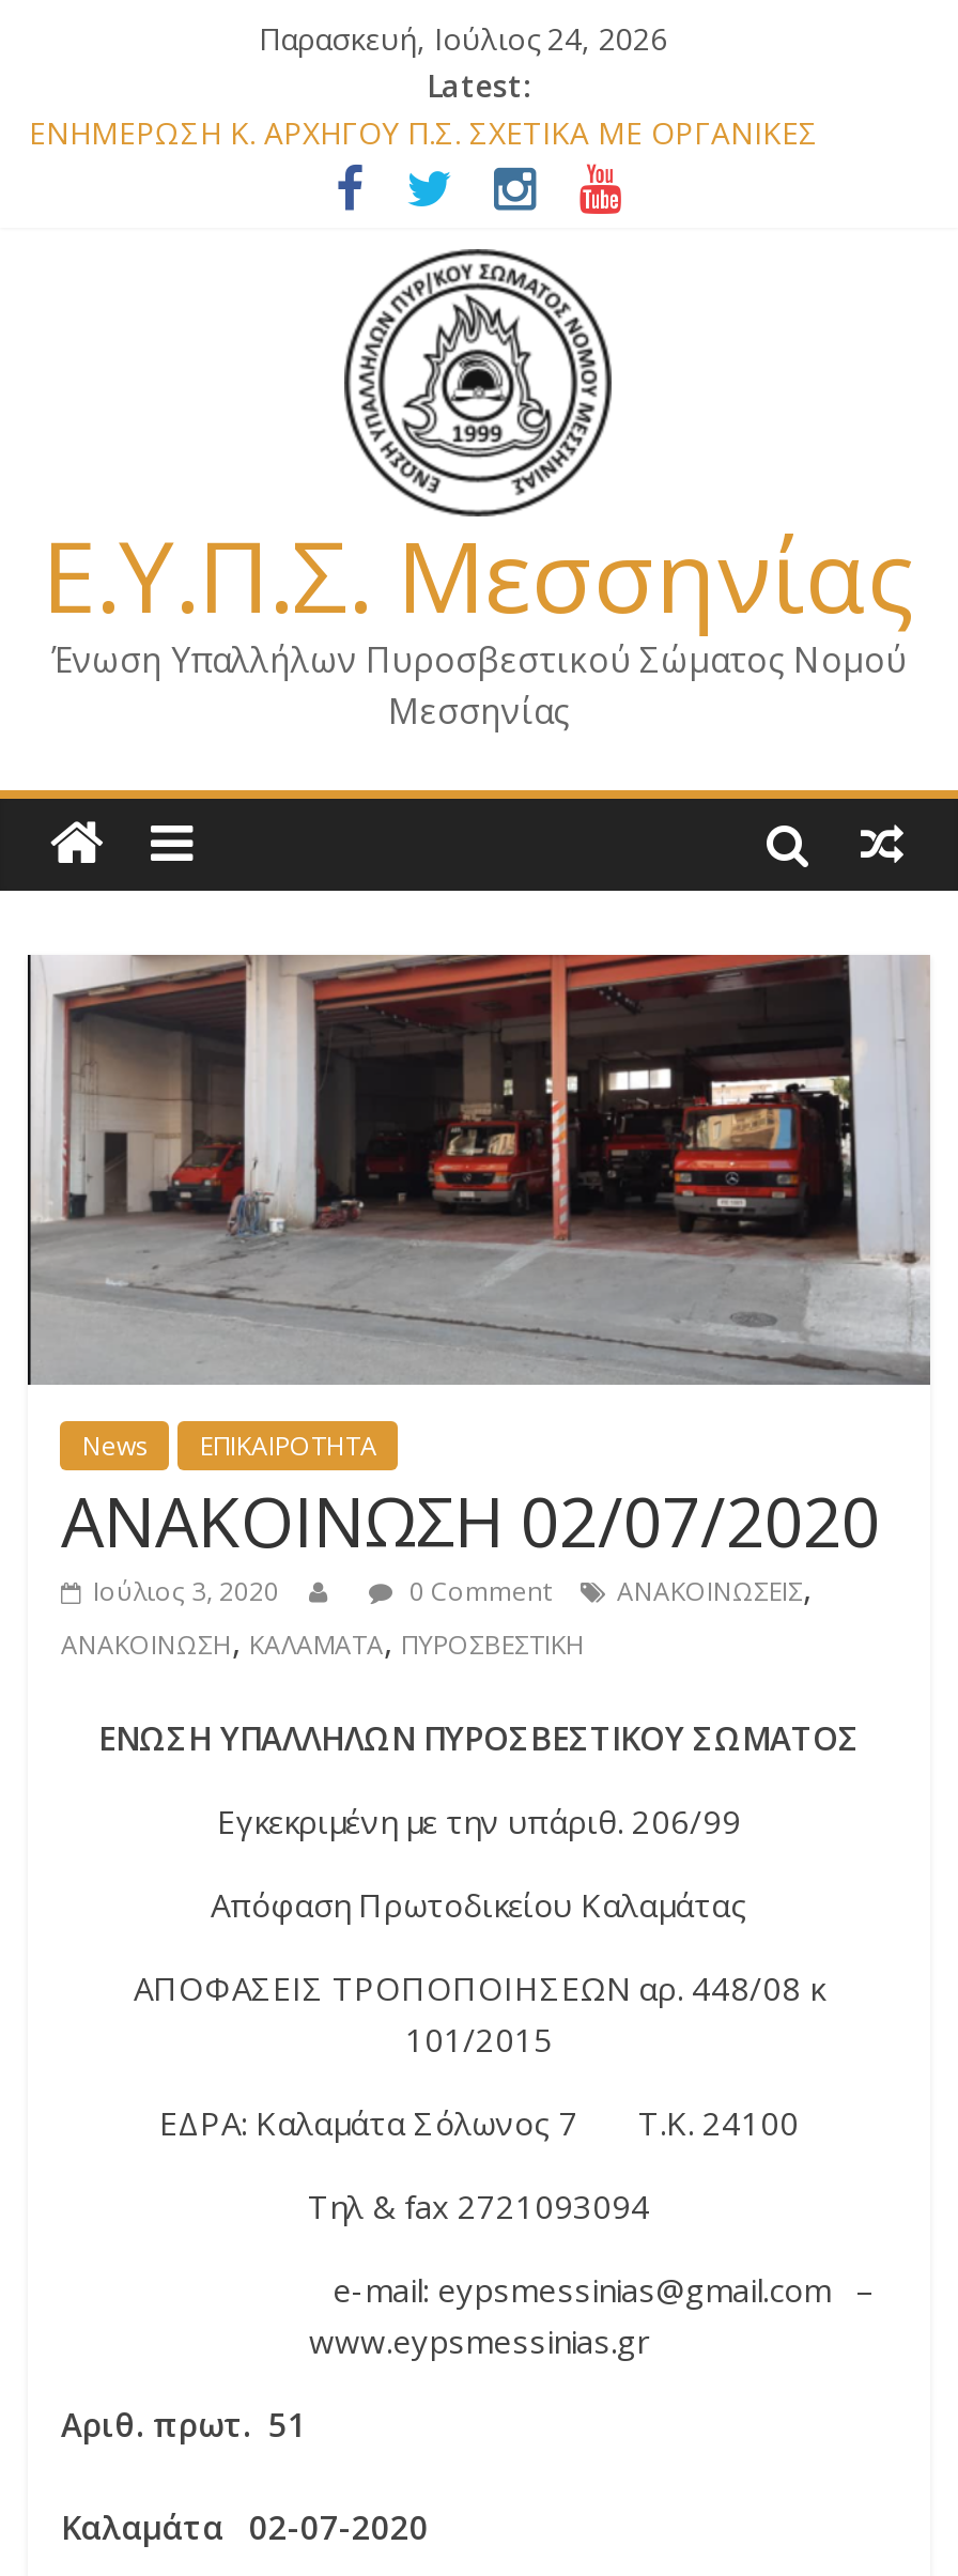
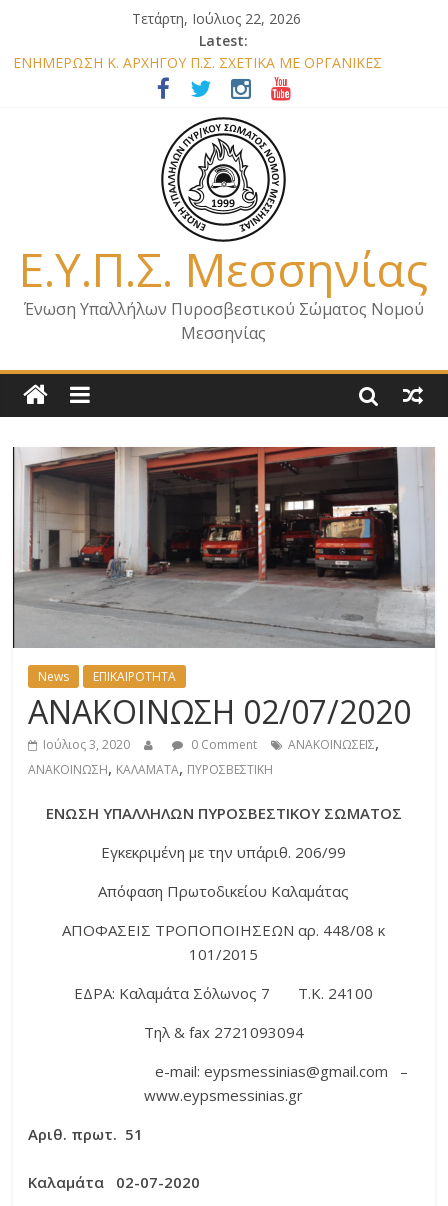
- Παρασκευή, Ιούλιος 24, 2026
+ Τετάρτη, Ιούλιος 22, 2026
